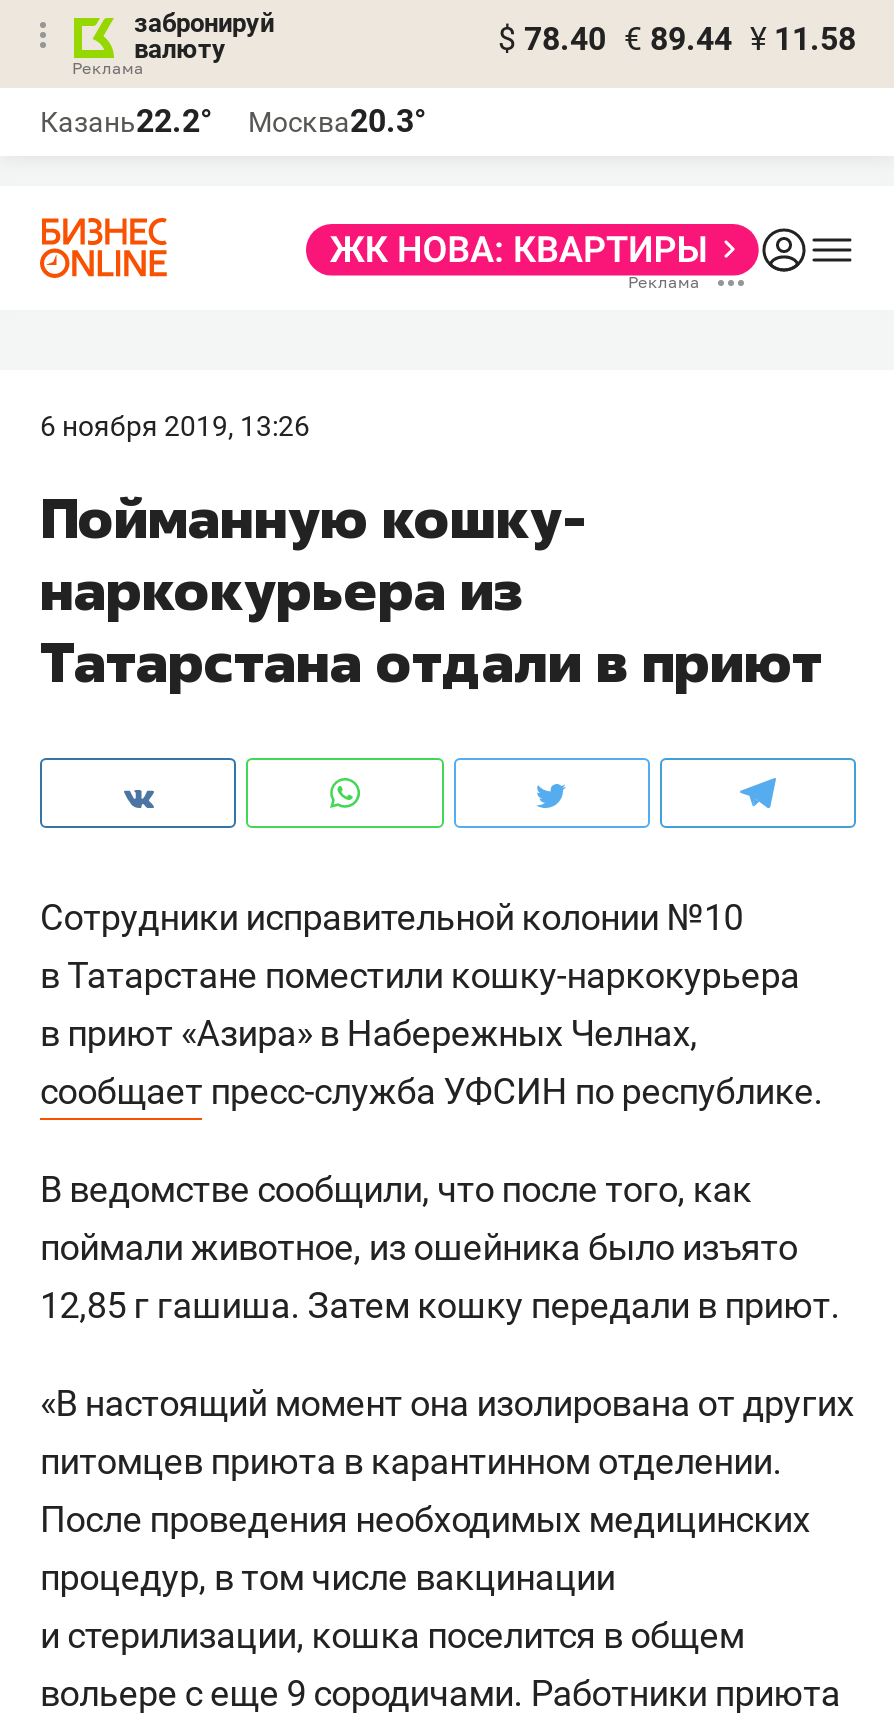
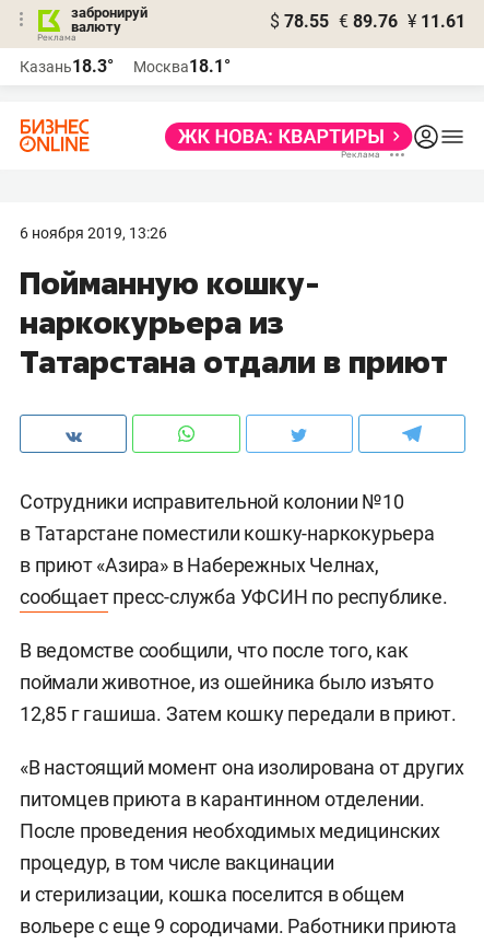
- $ 78.40 € 89.44 ¥ 11.58
+ $ 78.55 € 89.76 ¥ 11.61

- Казань22.2°
+ Казань18.3°

- Москва20.3°
+ Москва18.1°
